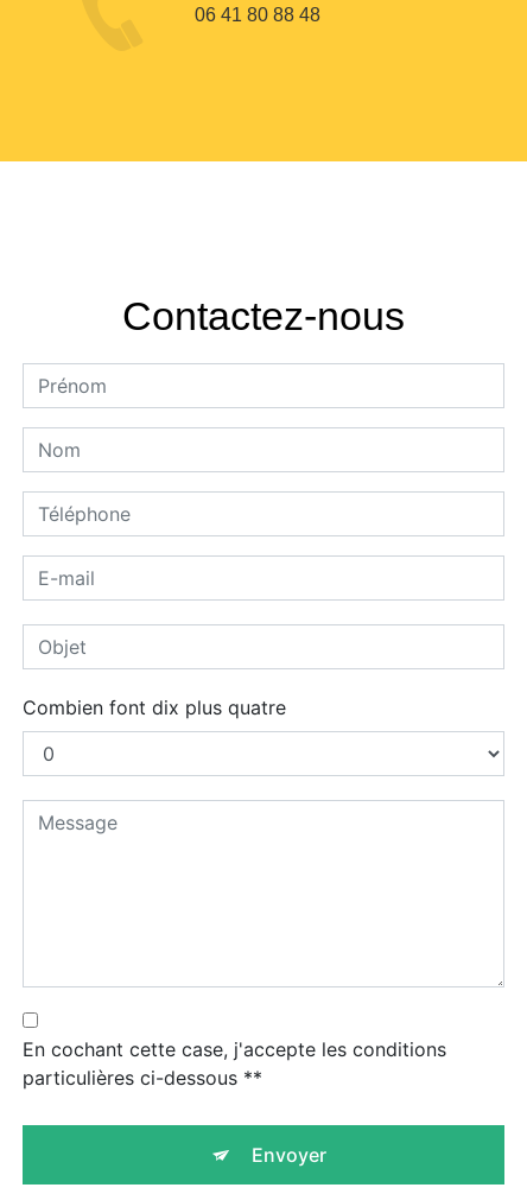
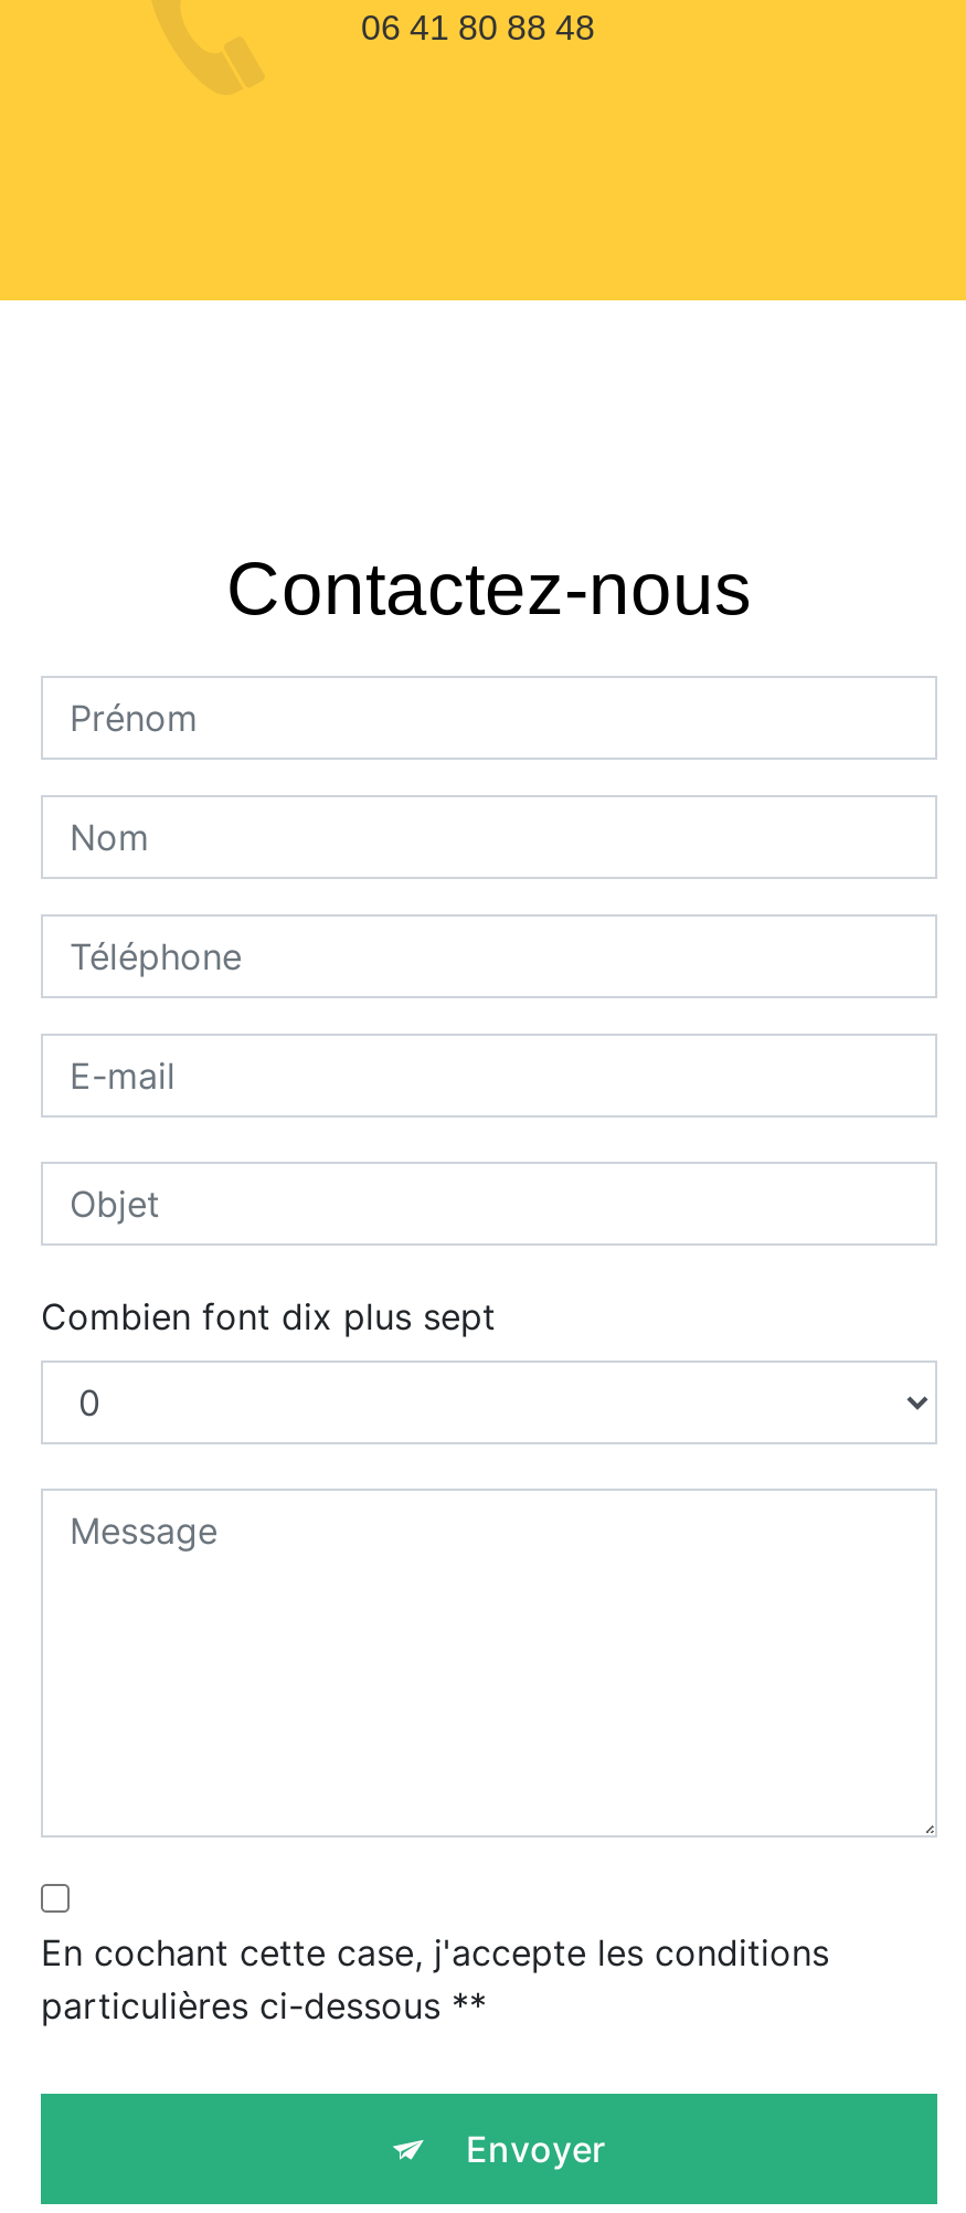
- Combien font dix plus quatre
+ Combien font dix plus sept
